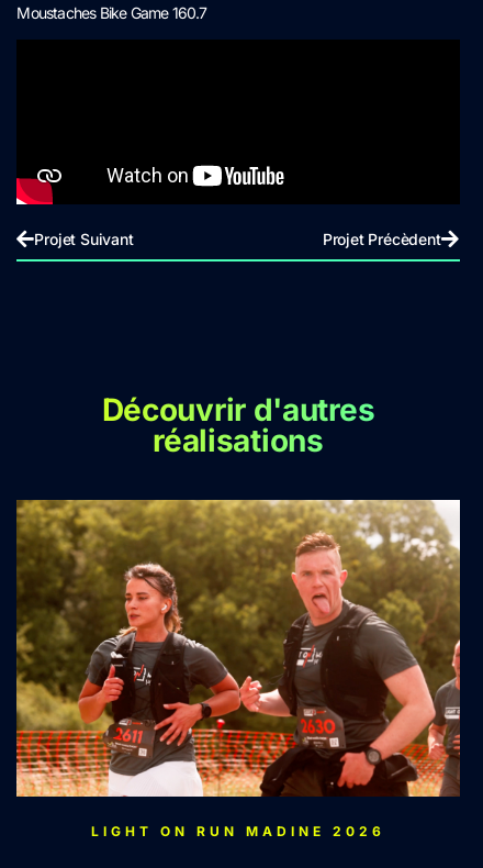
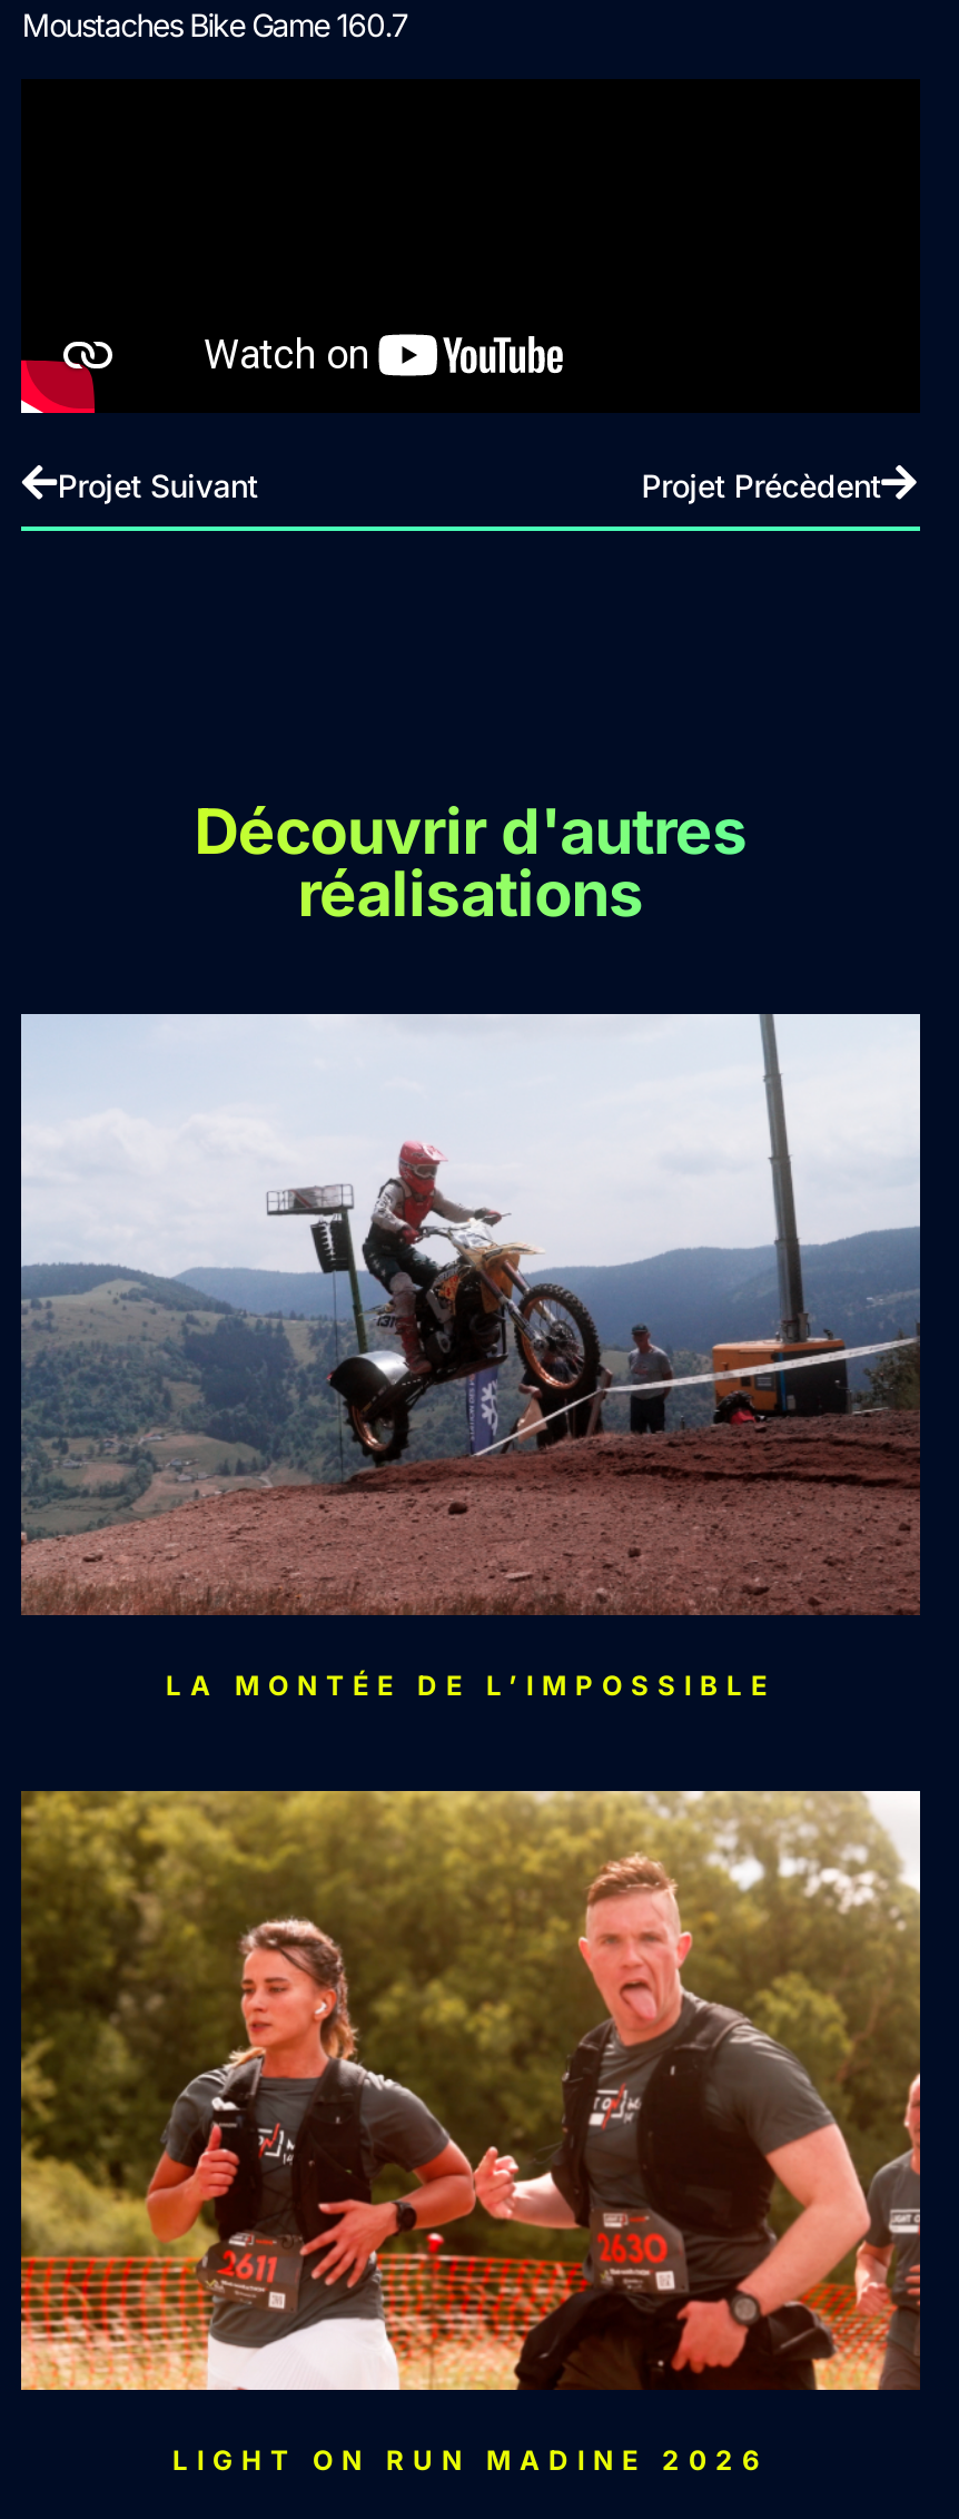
+ [image]
+ LA MONTÉE DE L’IMPOSSIBLE
